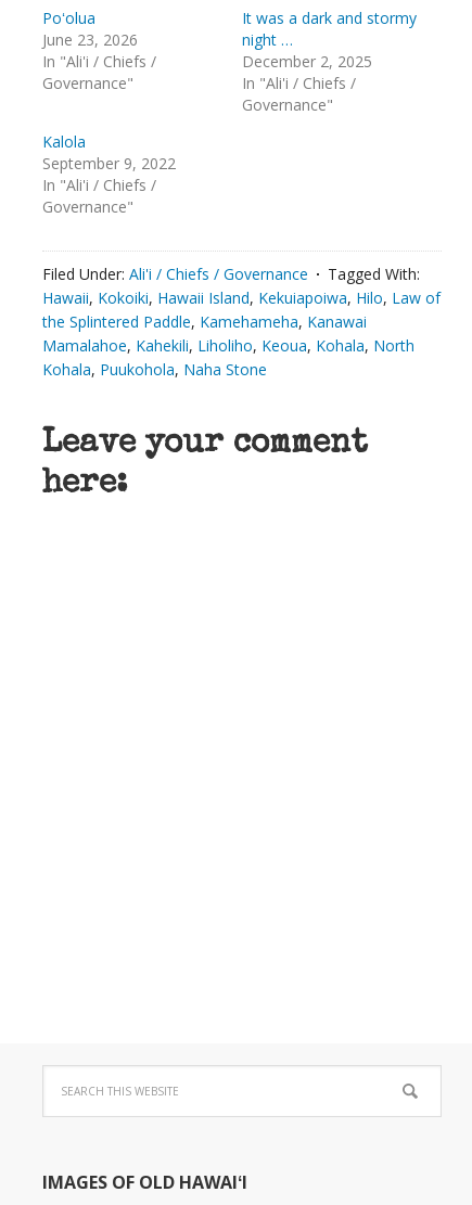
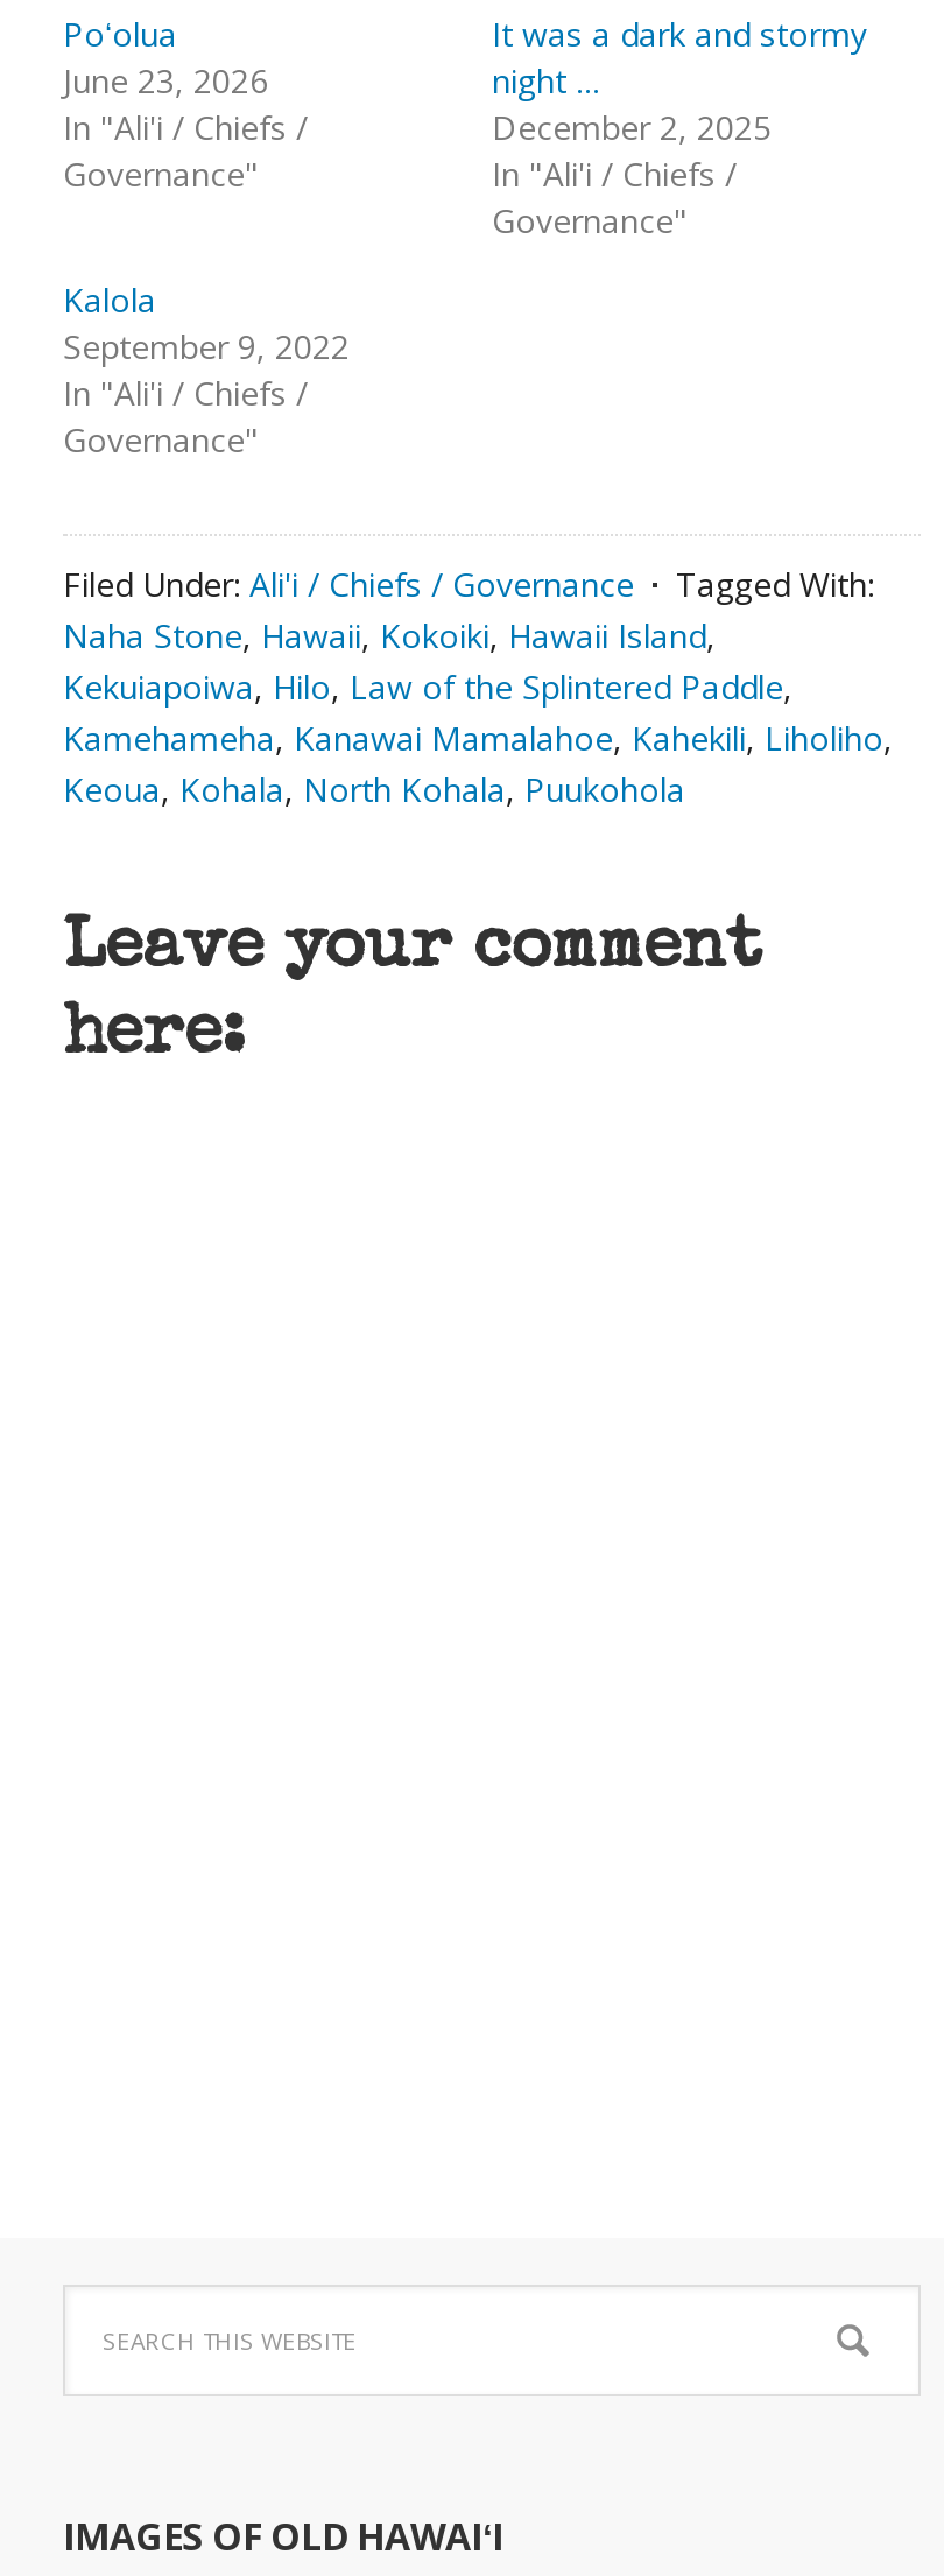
- Hawaii, Kokoiki, Hawaii Island, Kekuiapoiwa, Hilo, Law of
- the Splintered Paddle, Kamehameha, Kanawai
- Mamalahoe, Kahekili, Liholiho, Keoua, Kohala, North
- Kohala, Puukohola, Naha Stone
+ Naha Stone, Hawaii, Kokoiki, Hawaii Island,
+ Kekuiapoiwa, Hilo, Law of the Splintered Paddle,
+ Kamehameha, Kanawai Mamalahoe, Kahekili, Liholiho,
+ Keoua, Kohala, North Kohala, Puukohola
